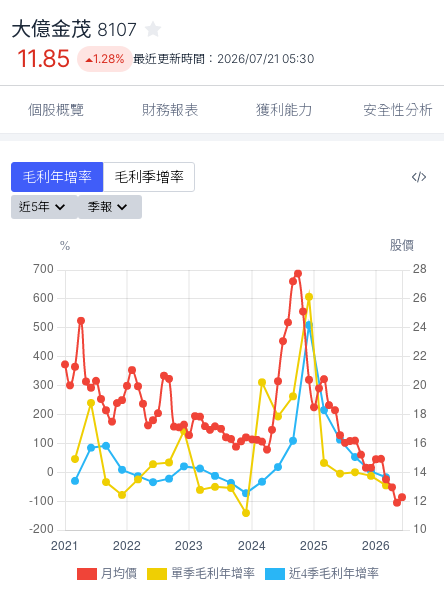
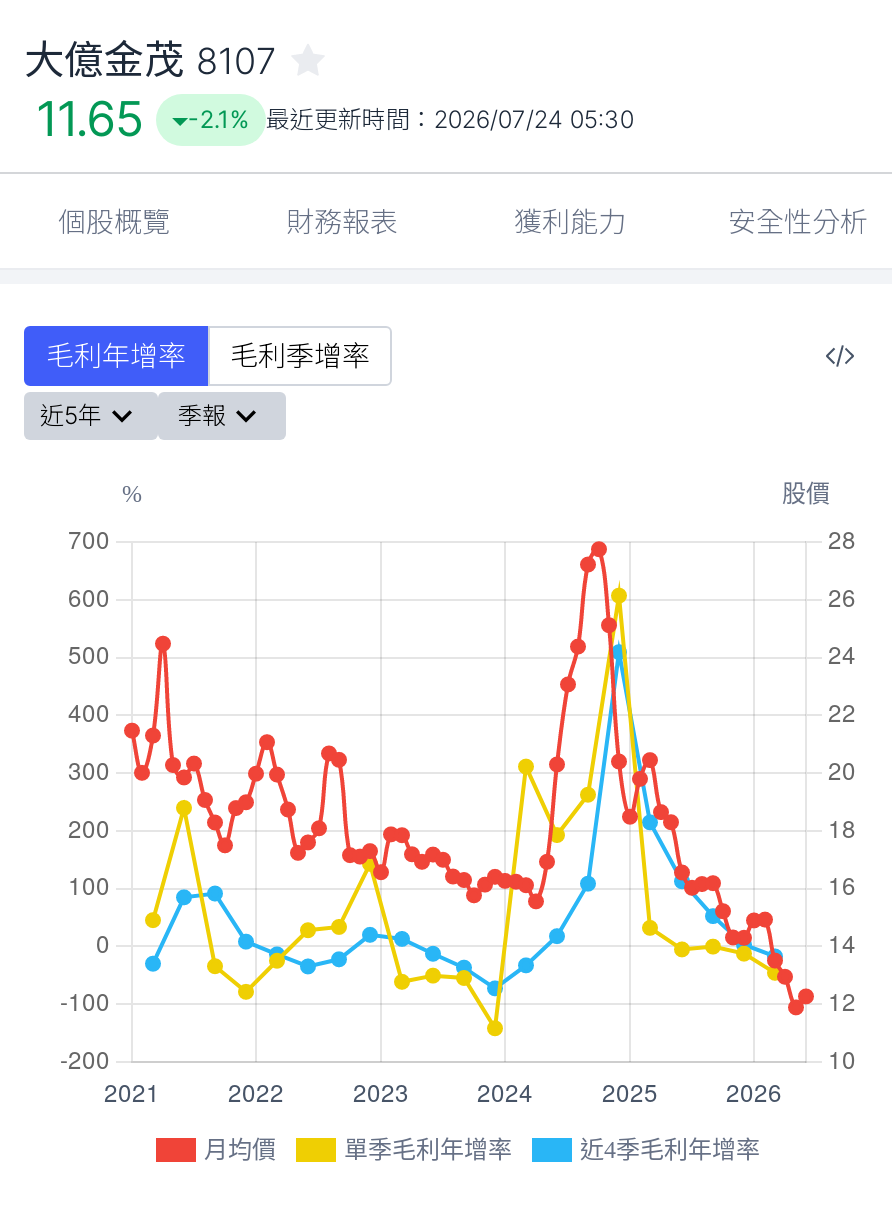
- 11.85
+ 11.65

- 1.28% 最近更新時間：2026/07/21 05:30
+ -2.1% 最近更新時間：2026/07/24 05:30
